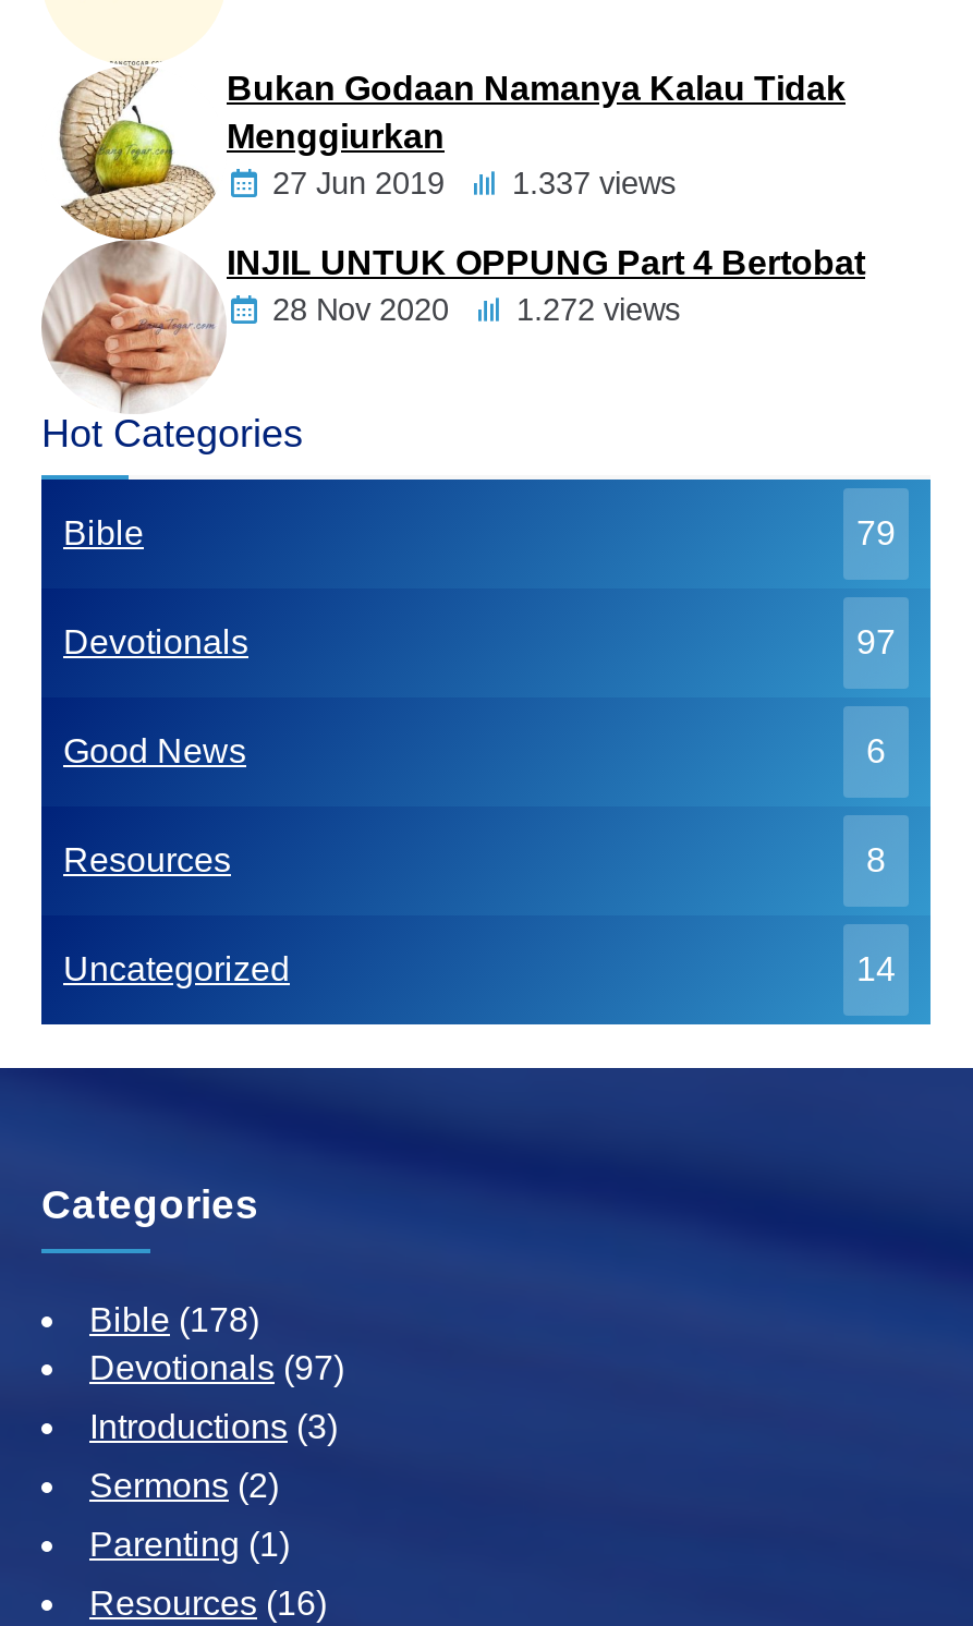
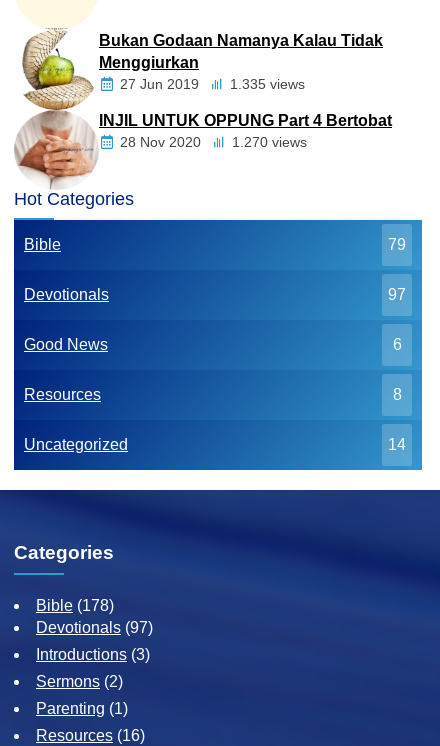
- 27 Jun 2019 1.337 views
+ 27 Jun 2019 1.335 views

- 28 Nov 2020 1.272 views
+ 28 Nov 2020 1.270 views
